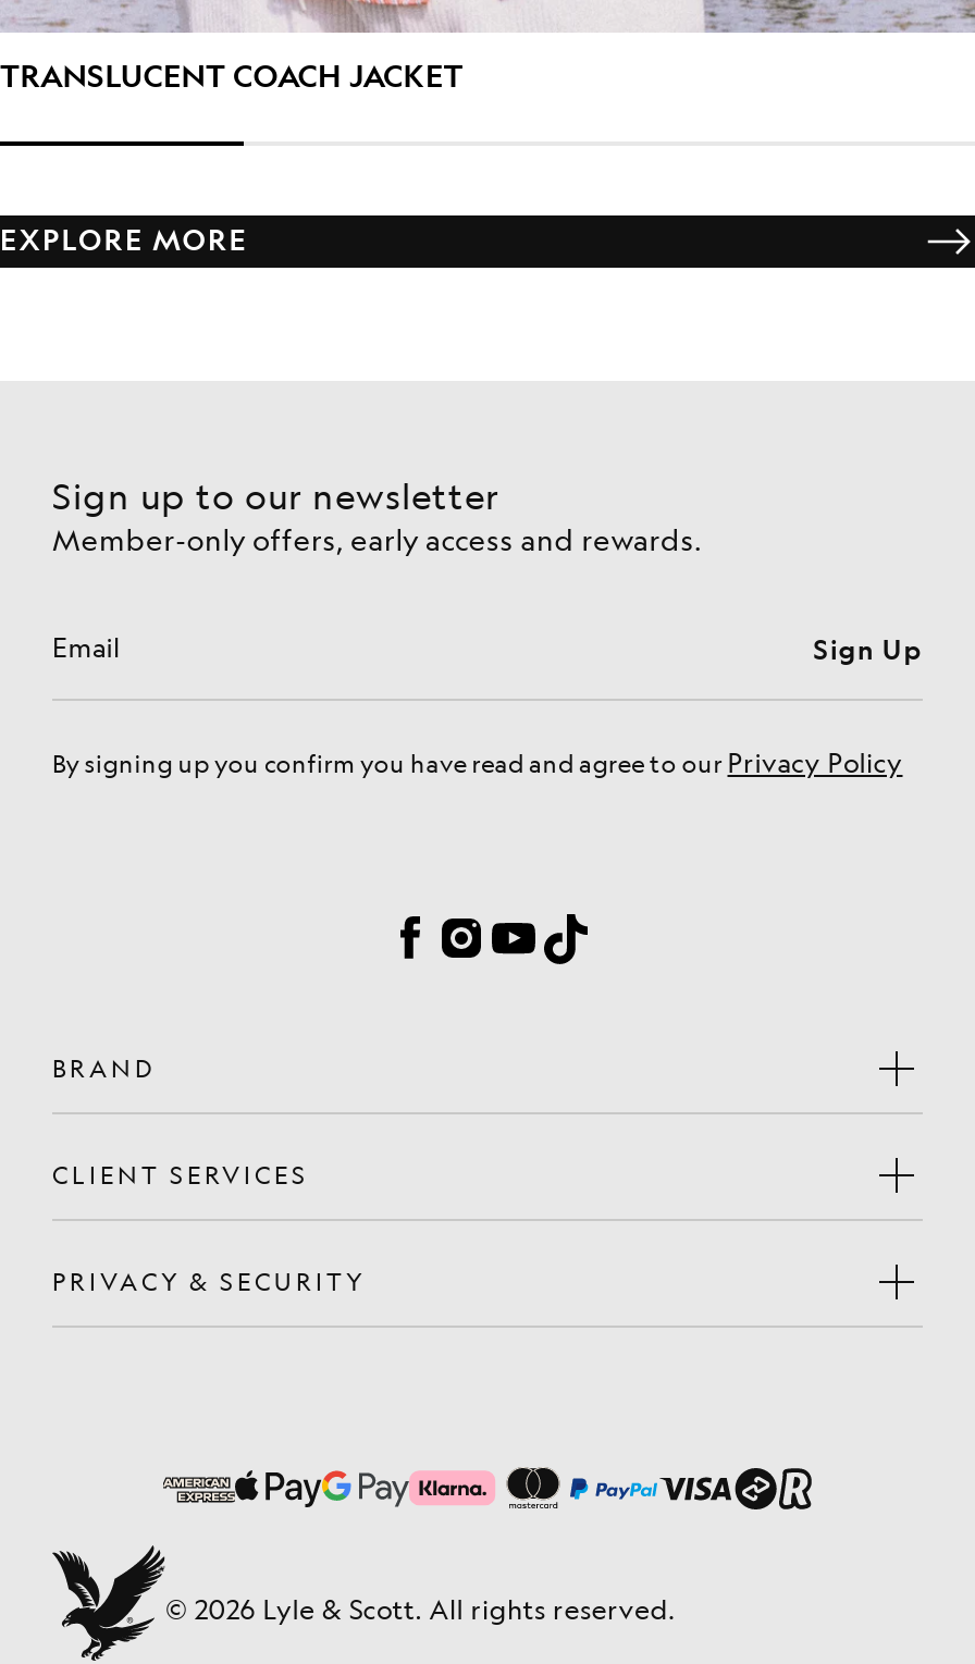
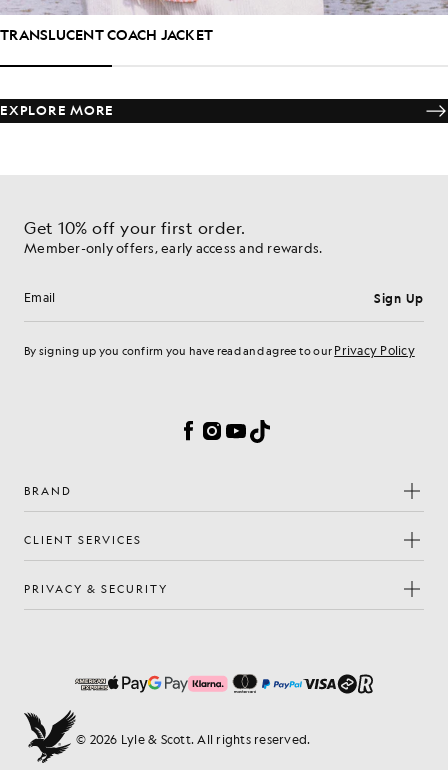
- Sign up to our newsletter
+ Get 10% off your first order.
